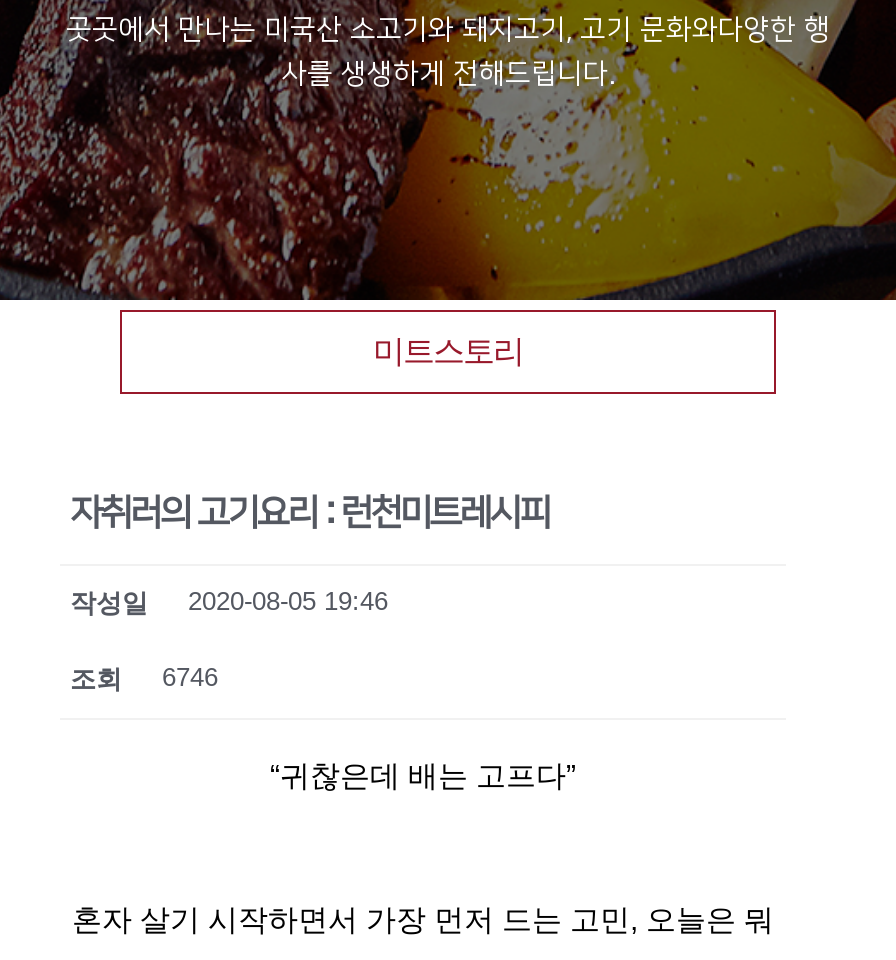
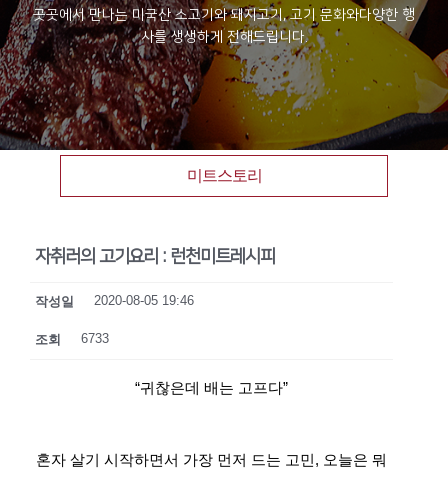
- 조회 6746
+ 조회 6733
